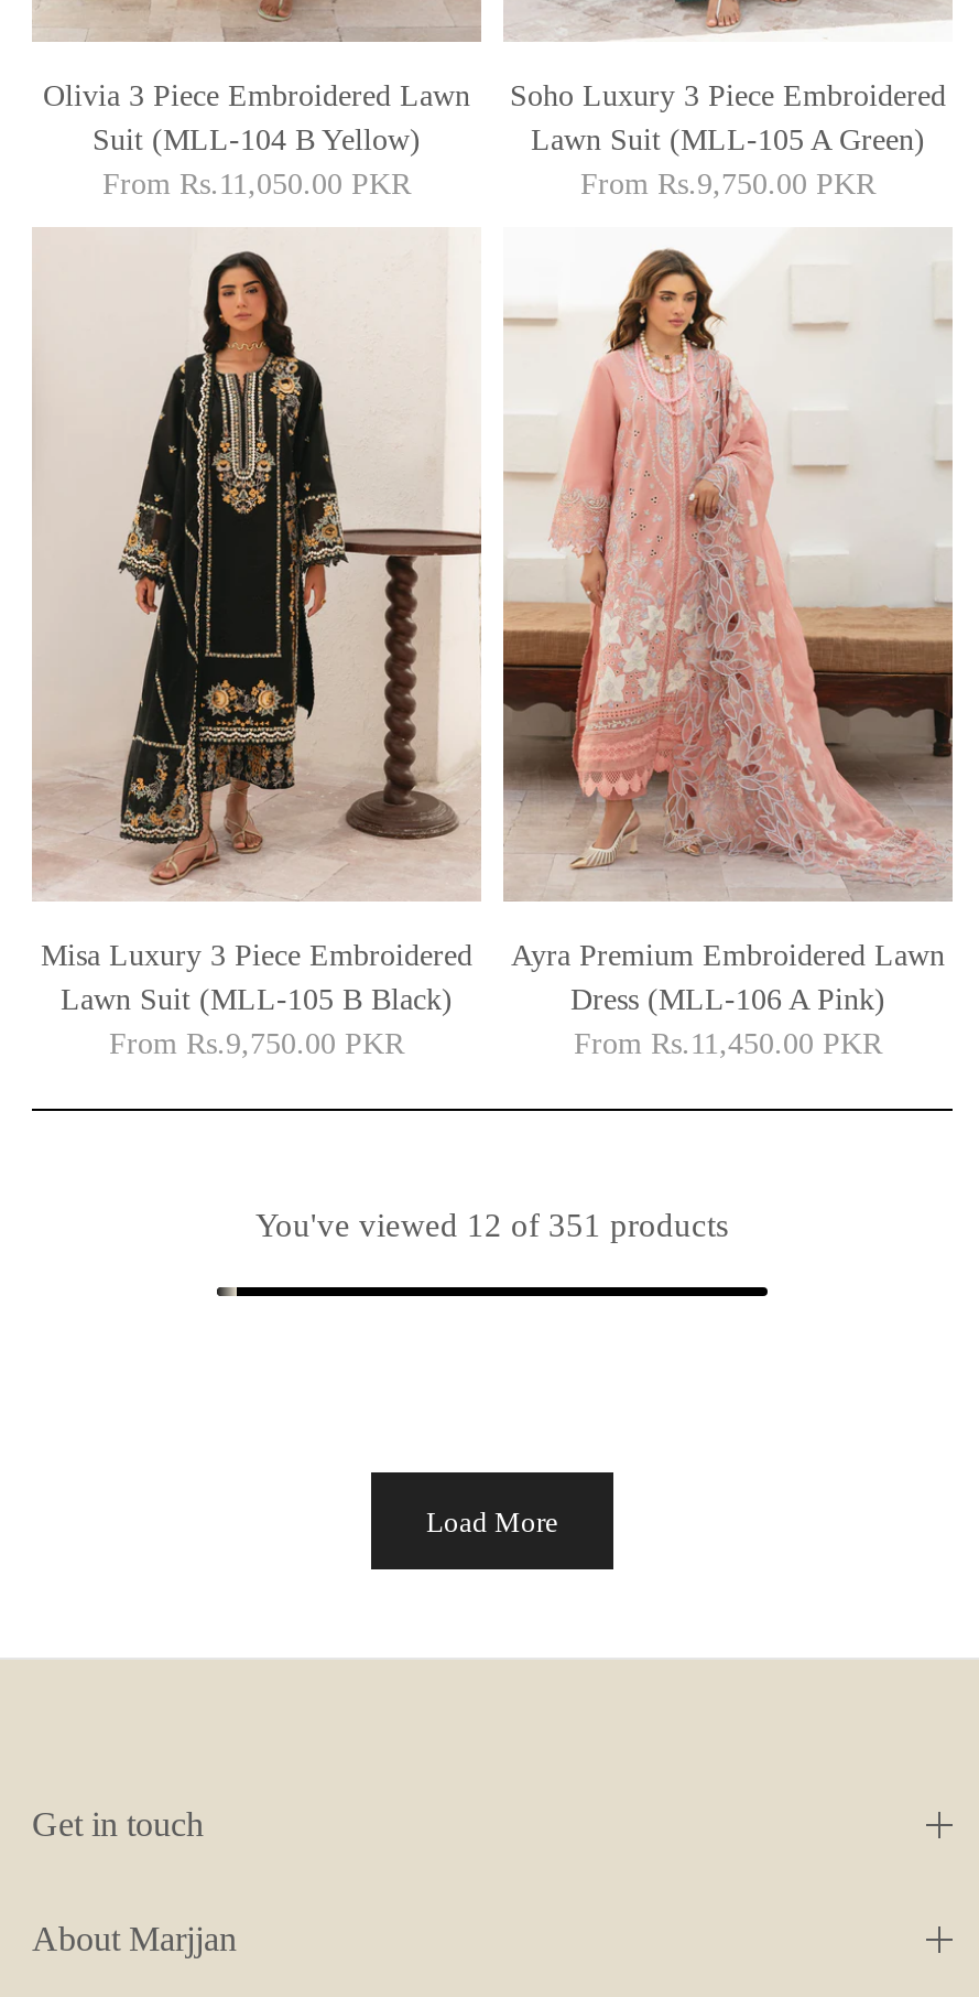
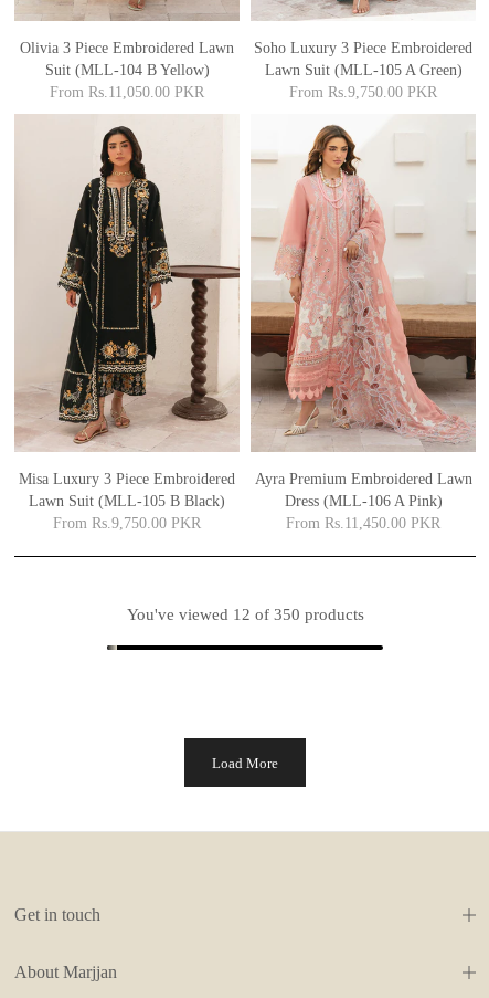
- You've viewed 12 of 351 products
+ You've viewed 12 of 350 products
